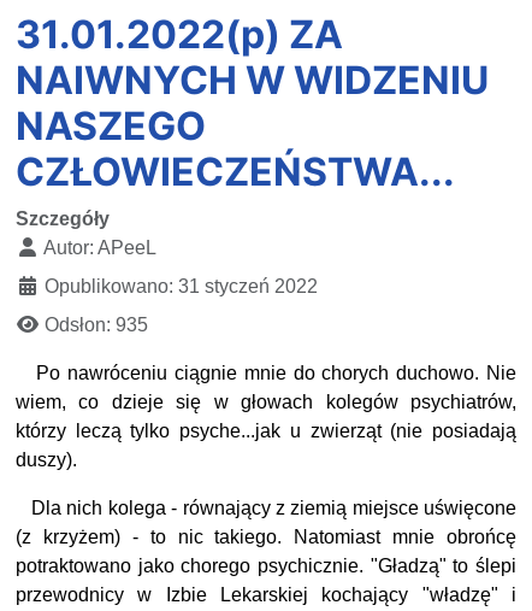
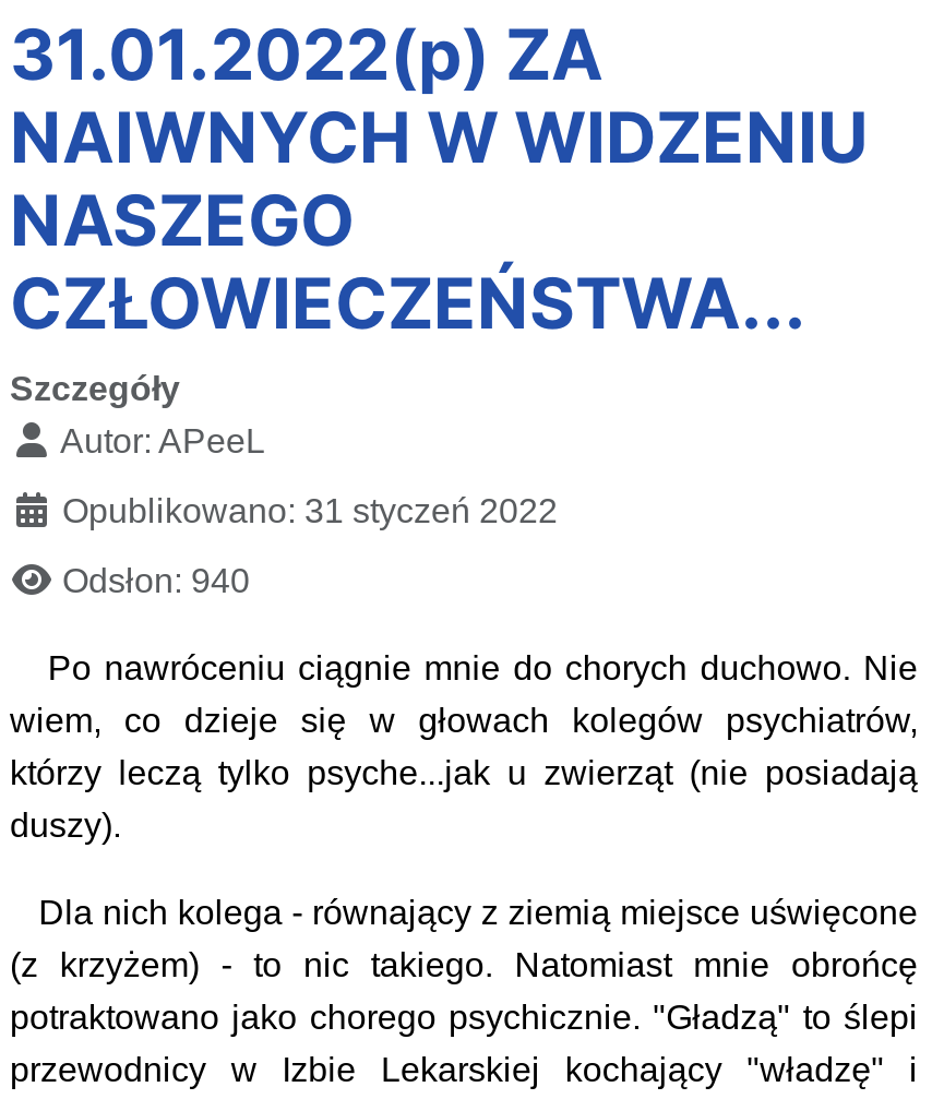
- Odsłon: 935
+ Odsłon: 940
